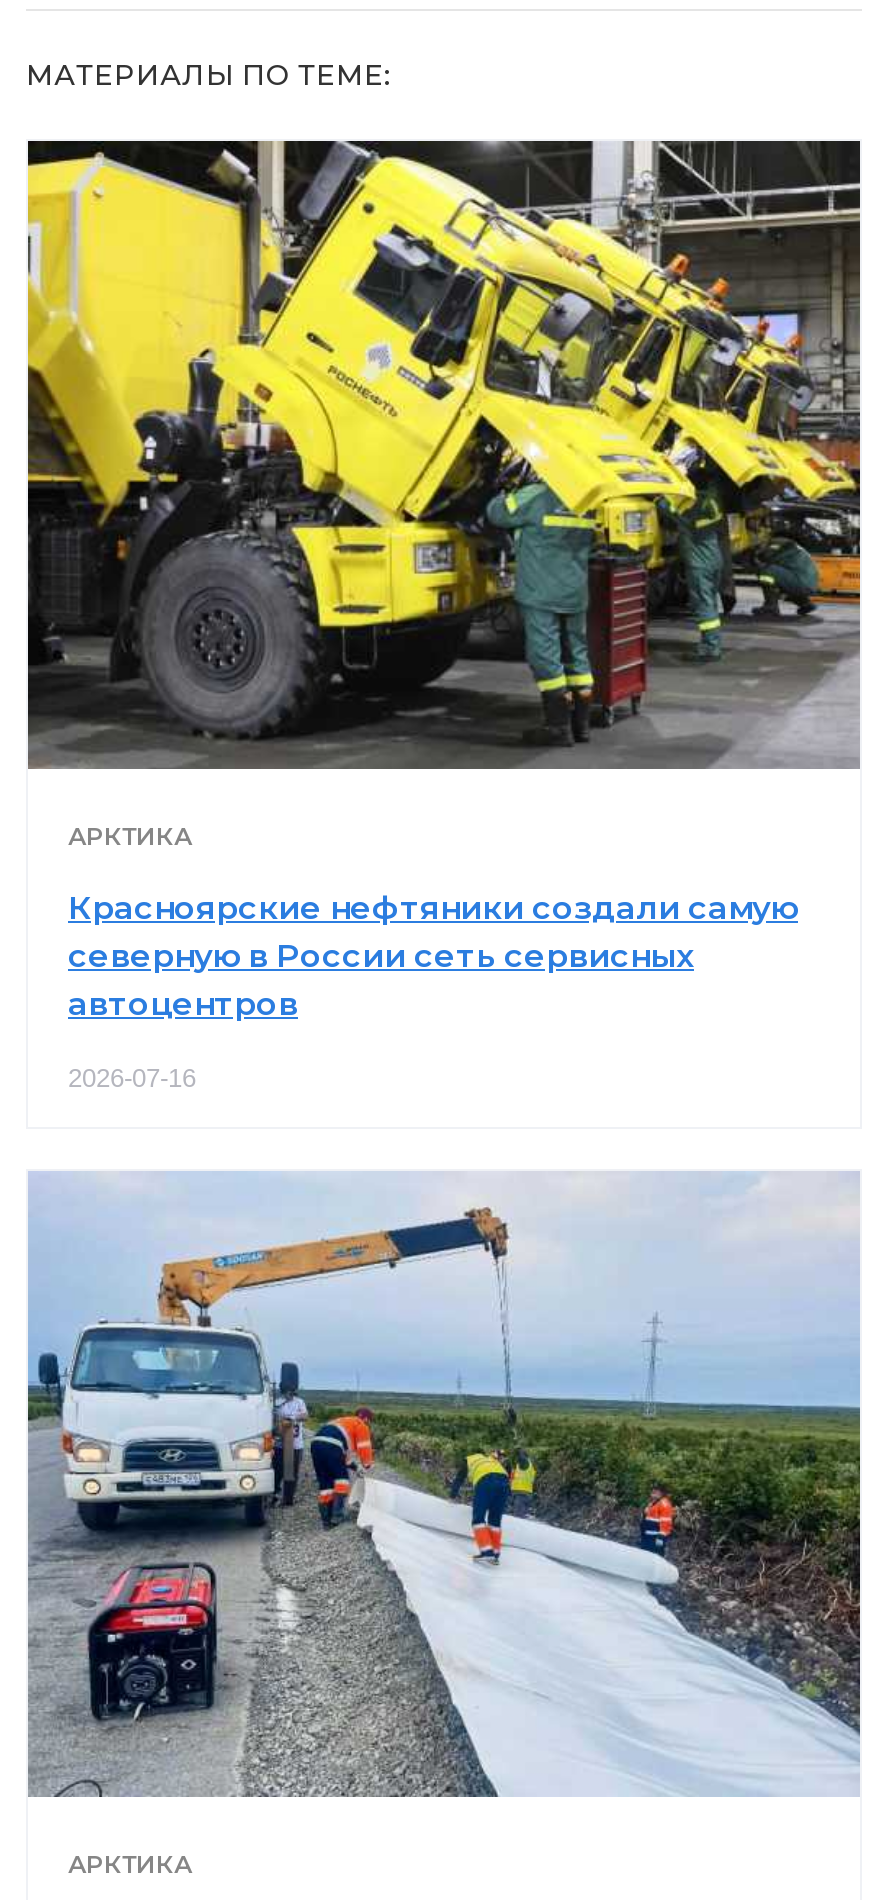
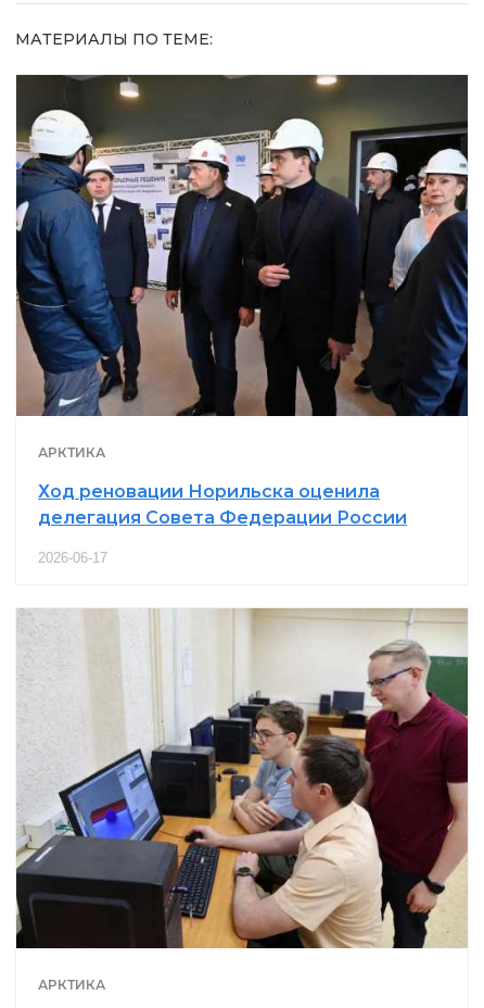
- [image]
+ [image]

- Красноярские нефтяники создали самую
- северную в России сеть сервисных
- автоцентров
+ Ход реновации Норильска оценила
+ делегация Совета Федерации России

- 2026-07-16
+ 2026-06-17

- [image]
+ [image]
